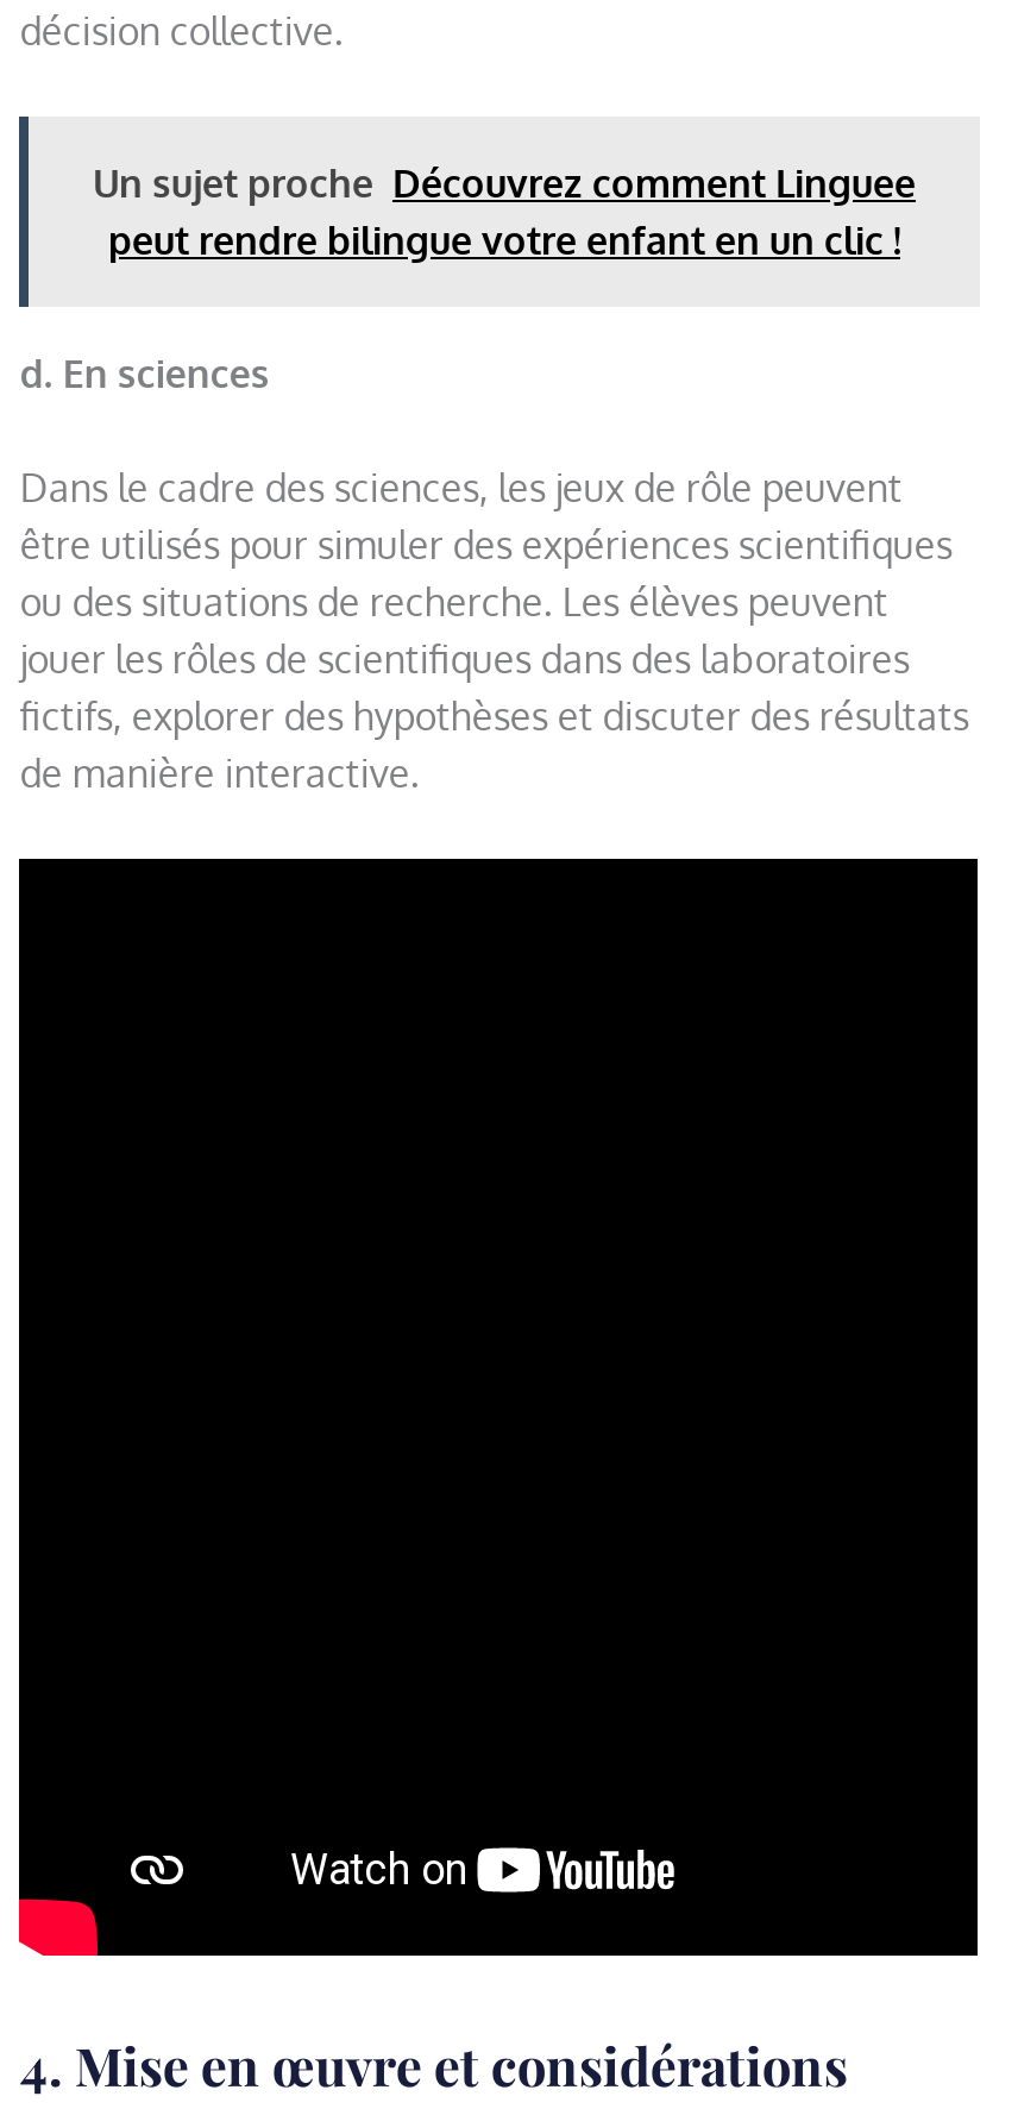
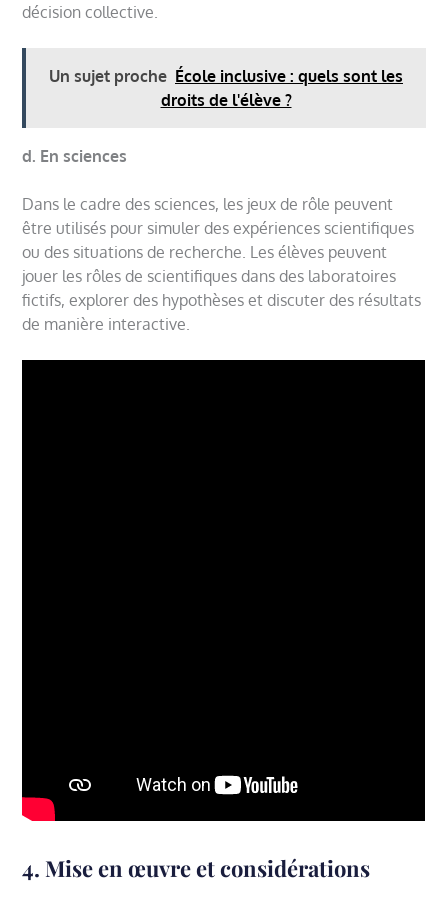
- Un sujet proche Découvrez comment Linguee
- peut rendre bilingue votre enfant en un clic !
+ Un sujet proche École inclusive : quels sont les
+ droits de l'élève ?
